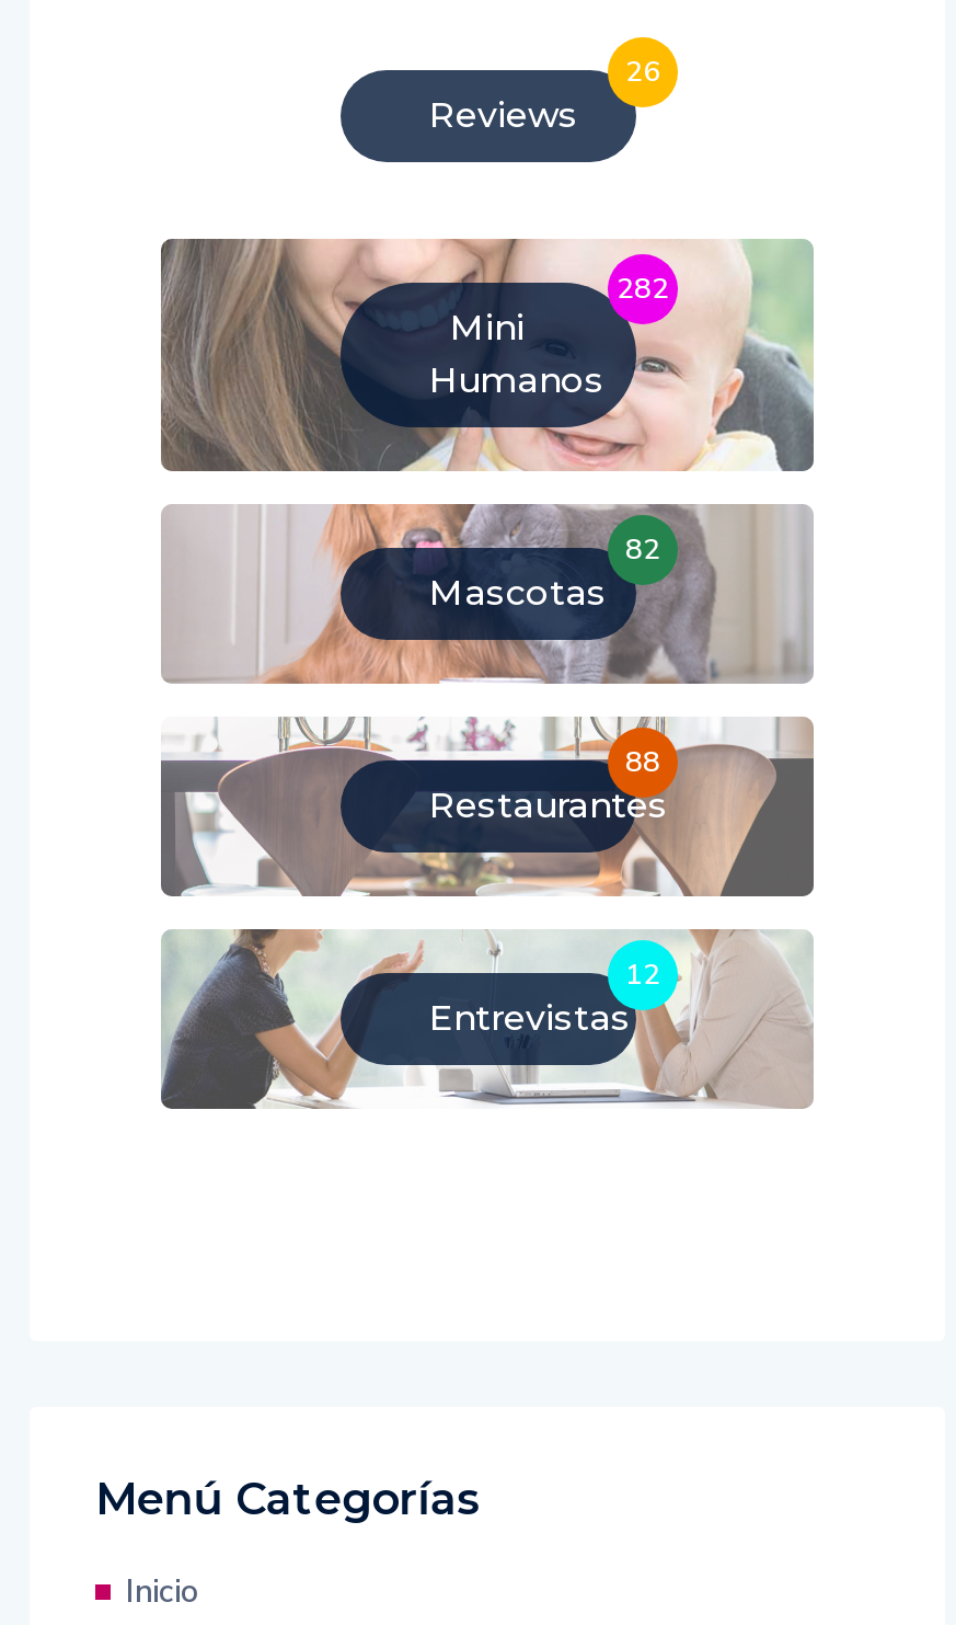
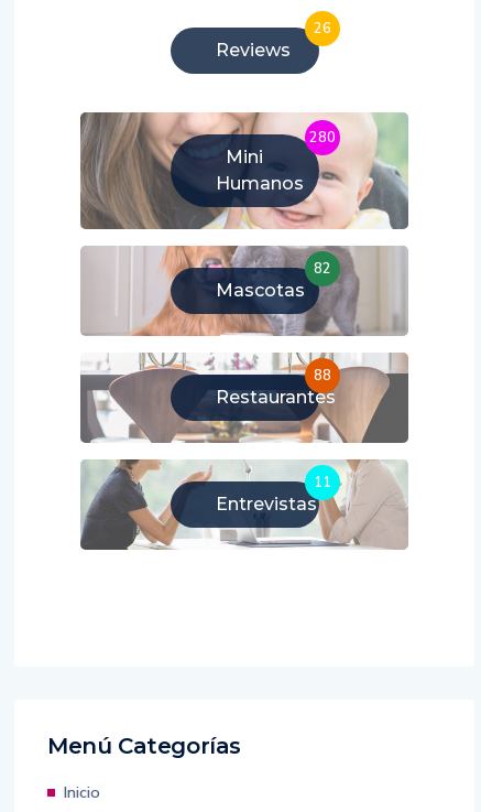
- 282
+ 280

- 12
+ 11
